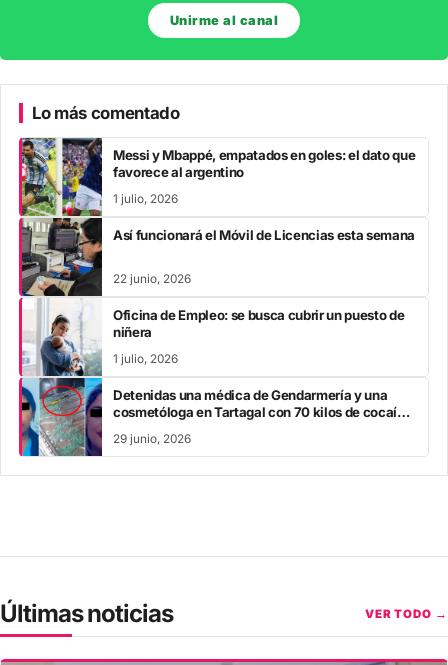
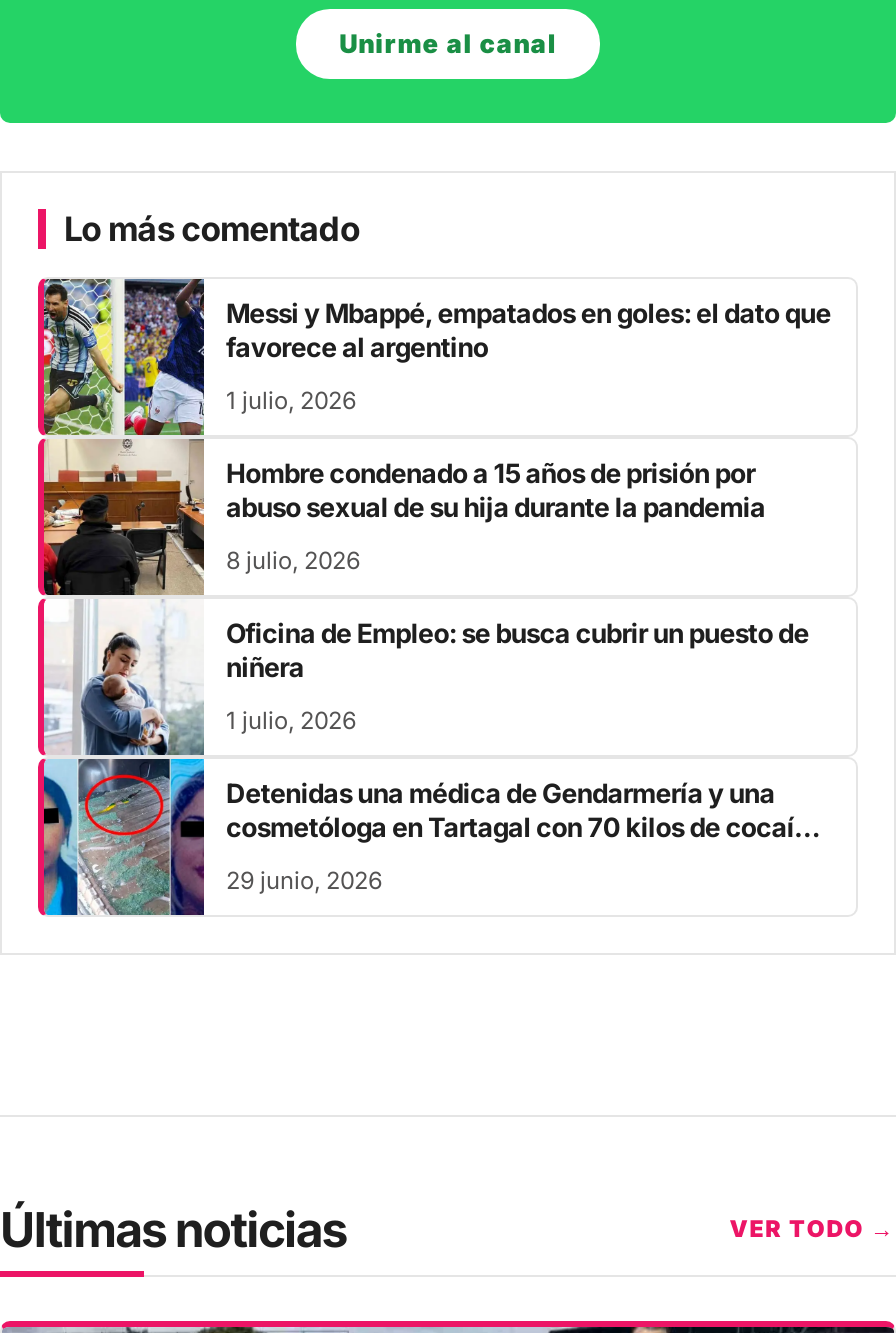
- [image]
- Así funcionará el Móvil de Licencias esta semana
+ [image]
+ Hombre condenado a 15 años de prisión por
+ abuso sexual de su hija durante la pandemia

- 22 junio, 2026
+ 8 julio, 2026
